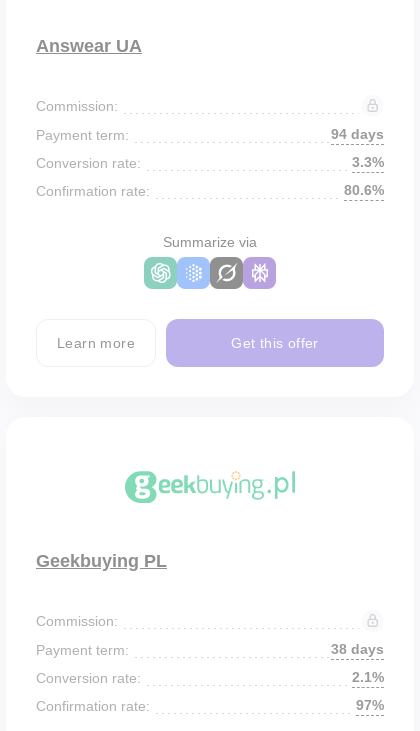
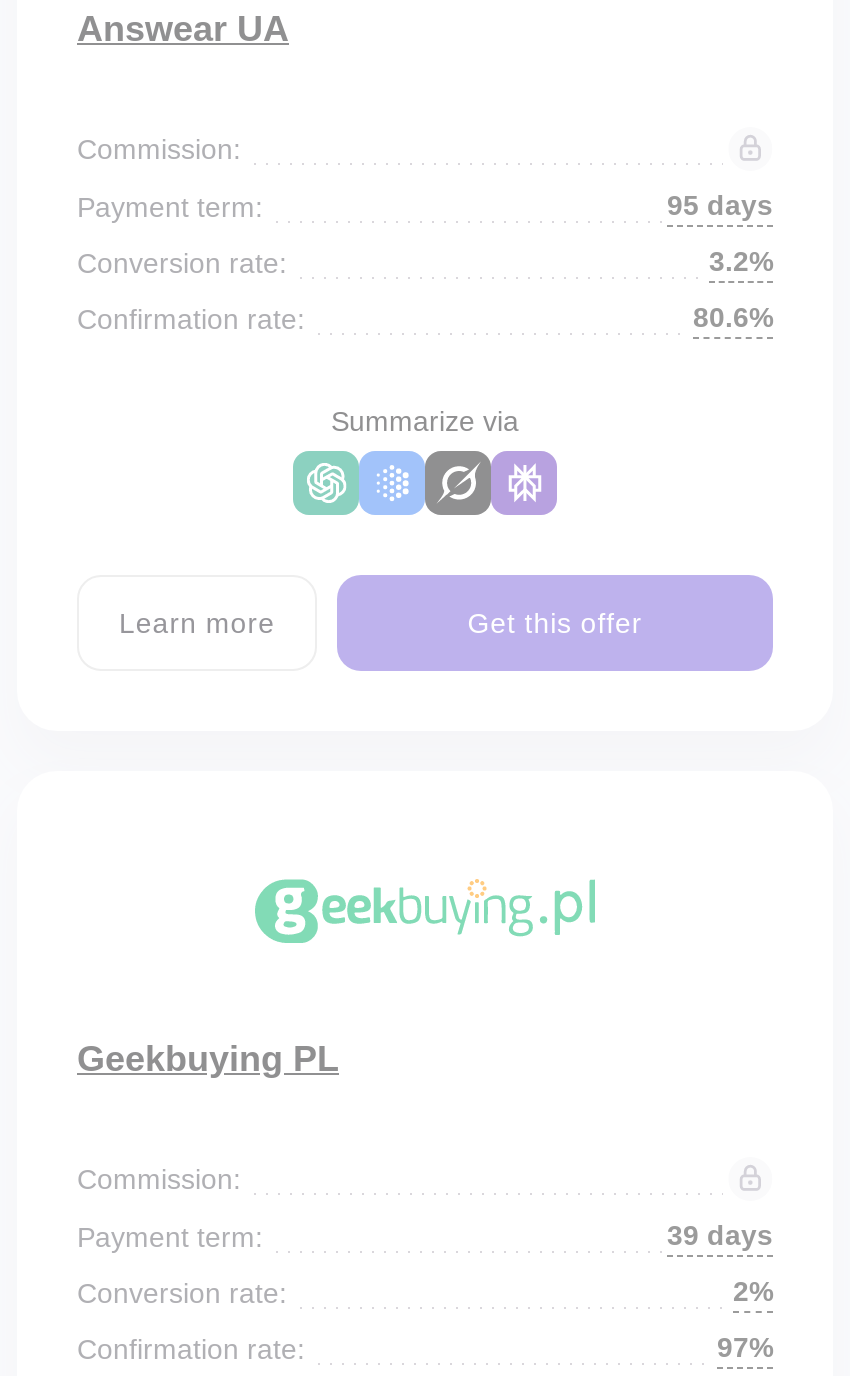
- 94 days
+ 95 days

- 3.3%
+ 3.2%

- 38 days
+ 39 days

- 2.1%
+ 2%
